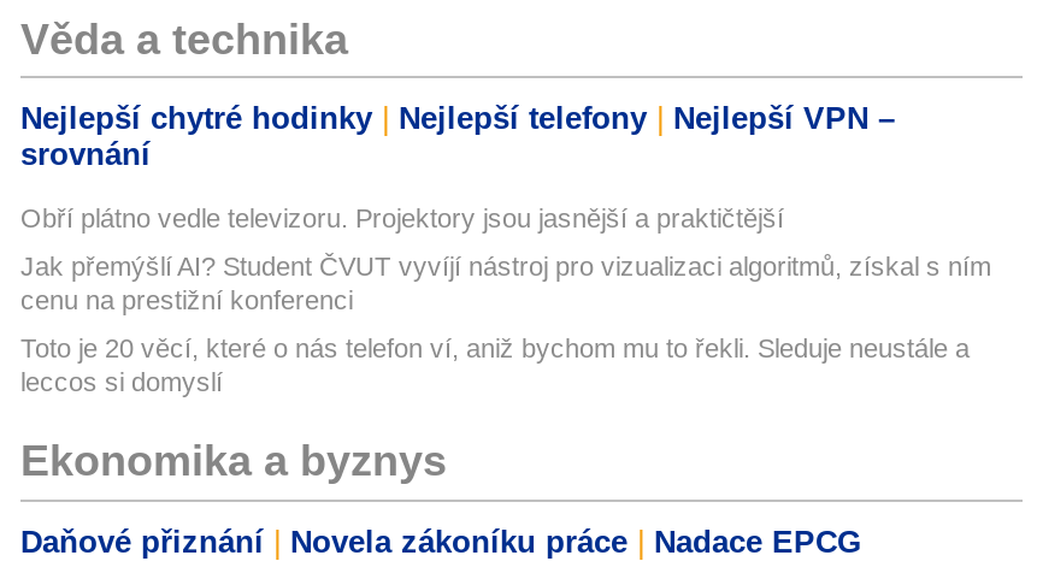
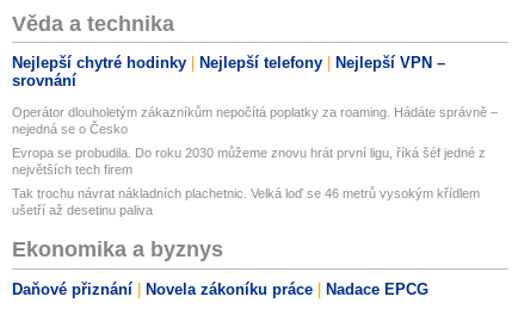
- Obří plátno vedle televizoru. Projektory jsou jasnější a praktičtější
+ Operátor dlouholetým zákazníkům nepočítá poplatky za roaming. Hádáte správně –
+ nejedná se o Česko

- Jak přemýšlí AI? Student ČVUT vyvíjí nástroj pro vizualizaci algoritmů, získal s ním
- cenu na prestižní konferenci
+ Evropa se probudila. Do roku 2030 můžeme znovu hrát první ligu, říká šéf jedné z
+ největších tech firem

- Toto je 20 věcí, které o nás telefon ví, aniž bychom mu to řekli. Sleduje neustále a
- leccos si domyslí
+ Tak trochu návrat nákladních plachetnic. Velká loď se 46 metrů vysokým křídlem
+ ušetří až desetinu paliva
